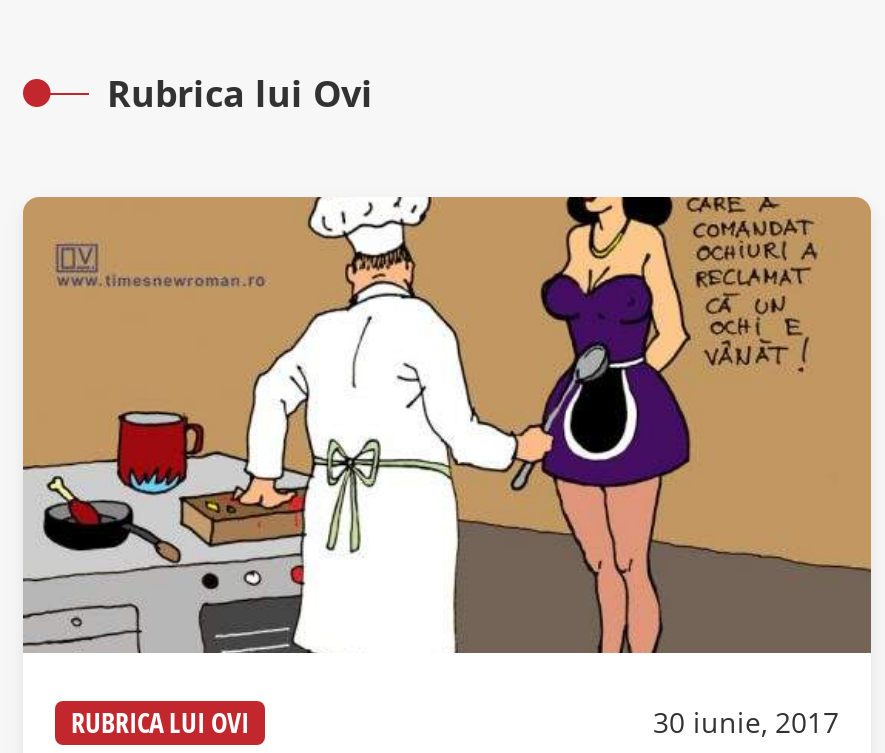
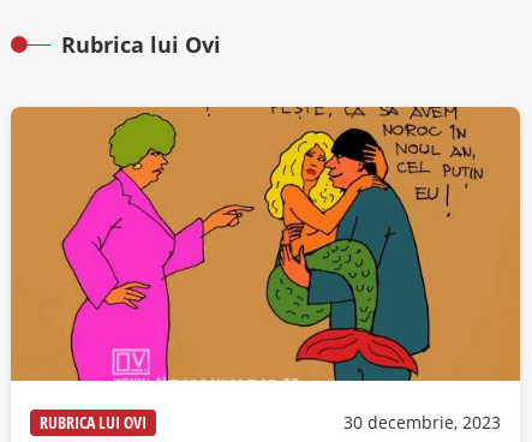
- [image]
- 30 iunie, 2017
+ [image]
+ 30 decembrie, 2023
